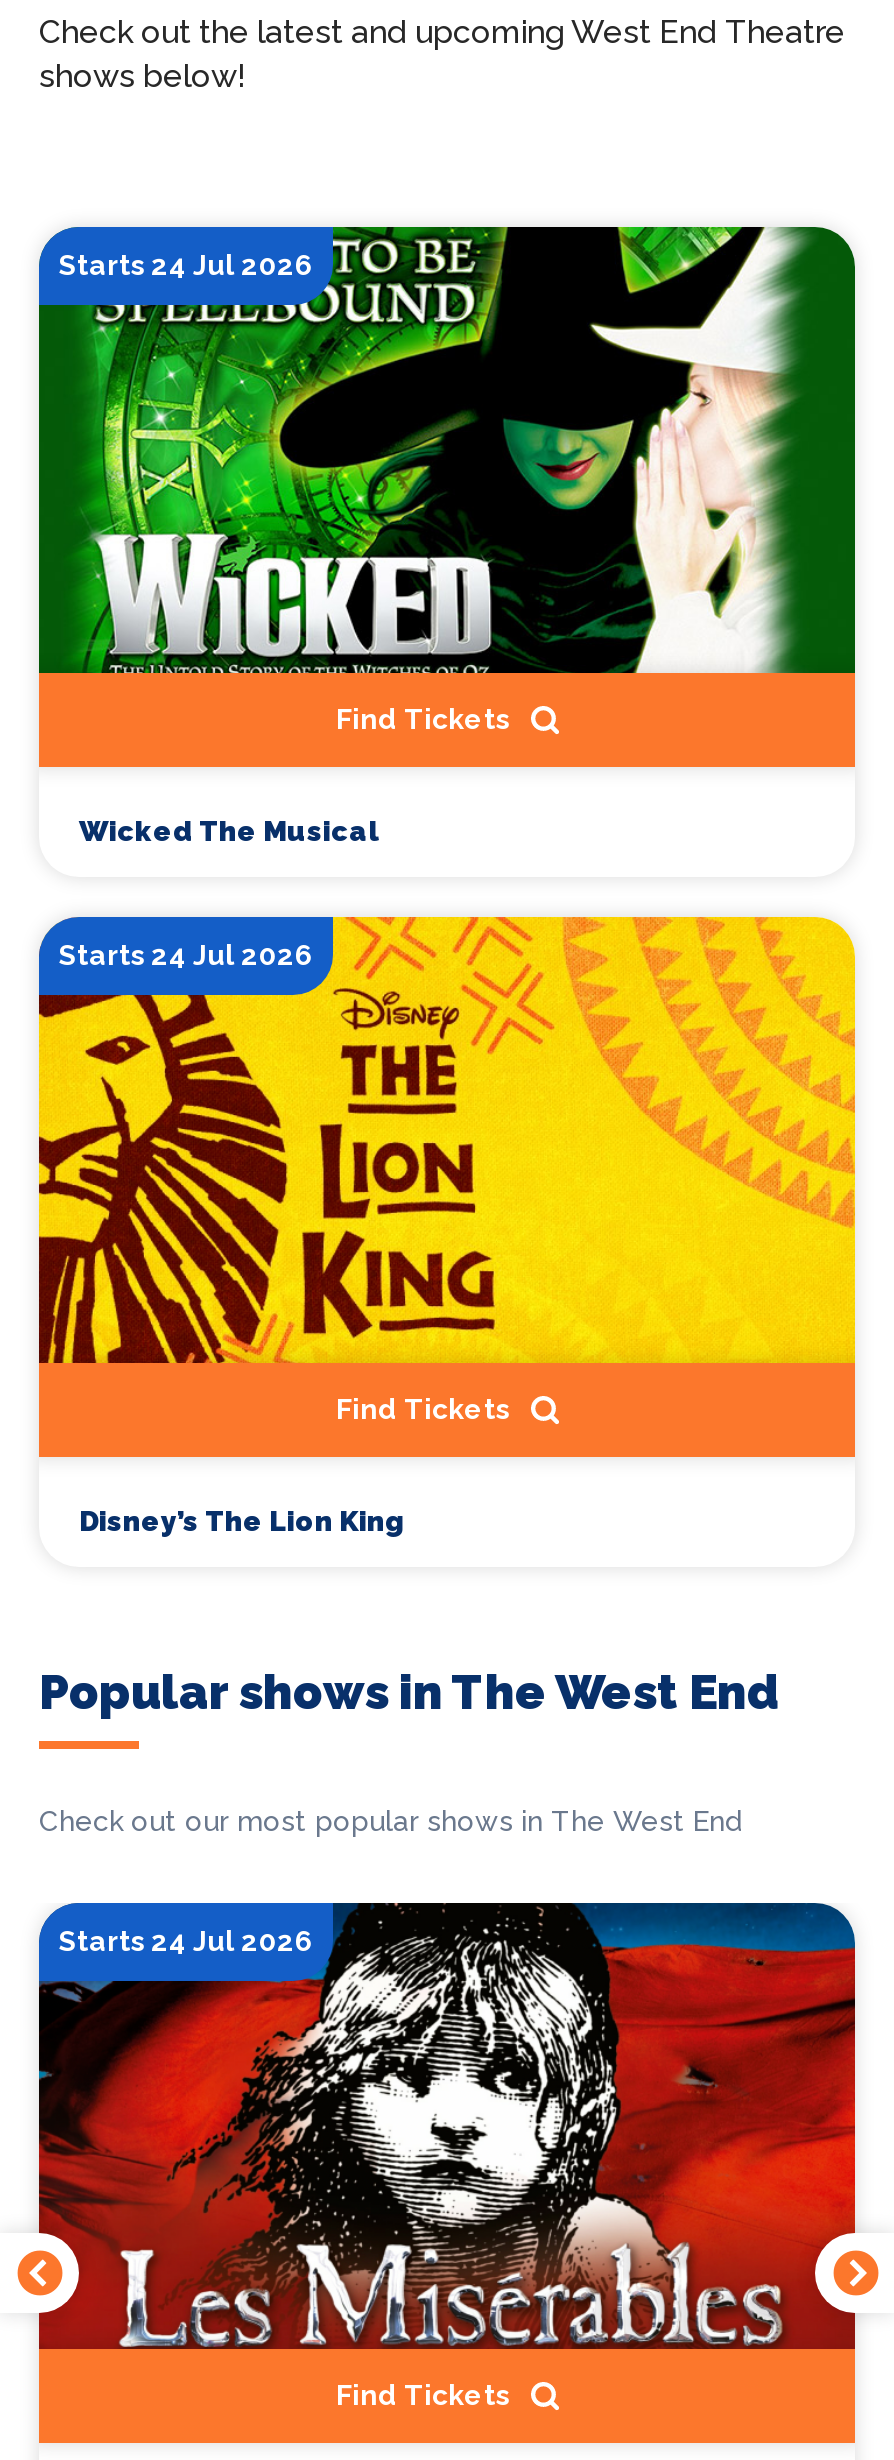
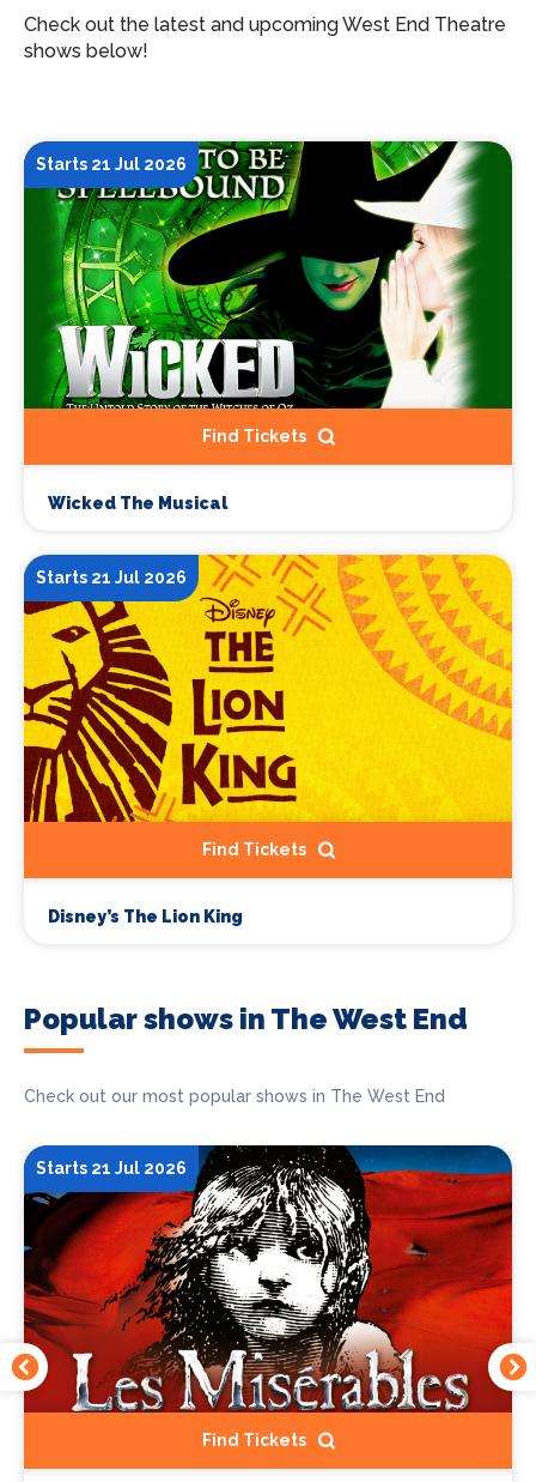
- Starts 24 Jul 2026
+ Starts 21 Jul 2026

- Starts 24 Jul 2026
+ Starts 21 Jul 2026

- Starts 24 Jul 2026
+ Starts 21 Jul 2026
